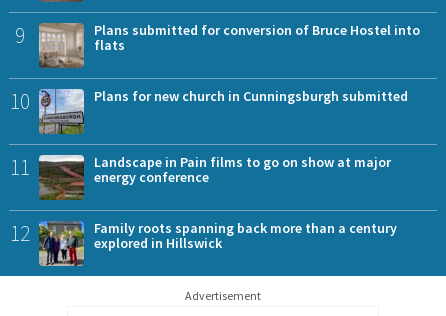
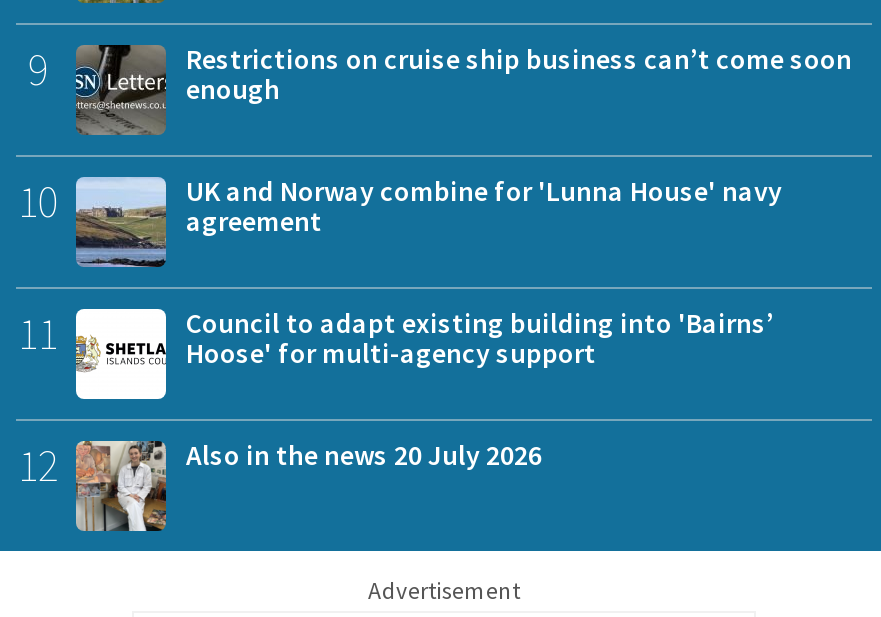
- [image]
- Plans submitted for conversion of Bruce Hostel into
- flats
+ [image]
+ Restrictions on cruise ship business can’t come soon
+ enough

- [image]
- Plans for new church in Cunningsburgh submitted
+ [image]
+ UK and Norway combine for 'Lunna House' navy
+ agreement

- [image]
- Landscape in Pain films to go on show at major
- energy conference
+ [image]
+ Council to adapt existing building into 'Bairns’
+ Hoose' for multi-agency support

- [image]
- Family roots spanning back more than a century
- explored in Hillswick
+ [image]
+ Also in the news 20 July 2026
